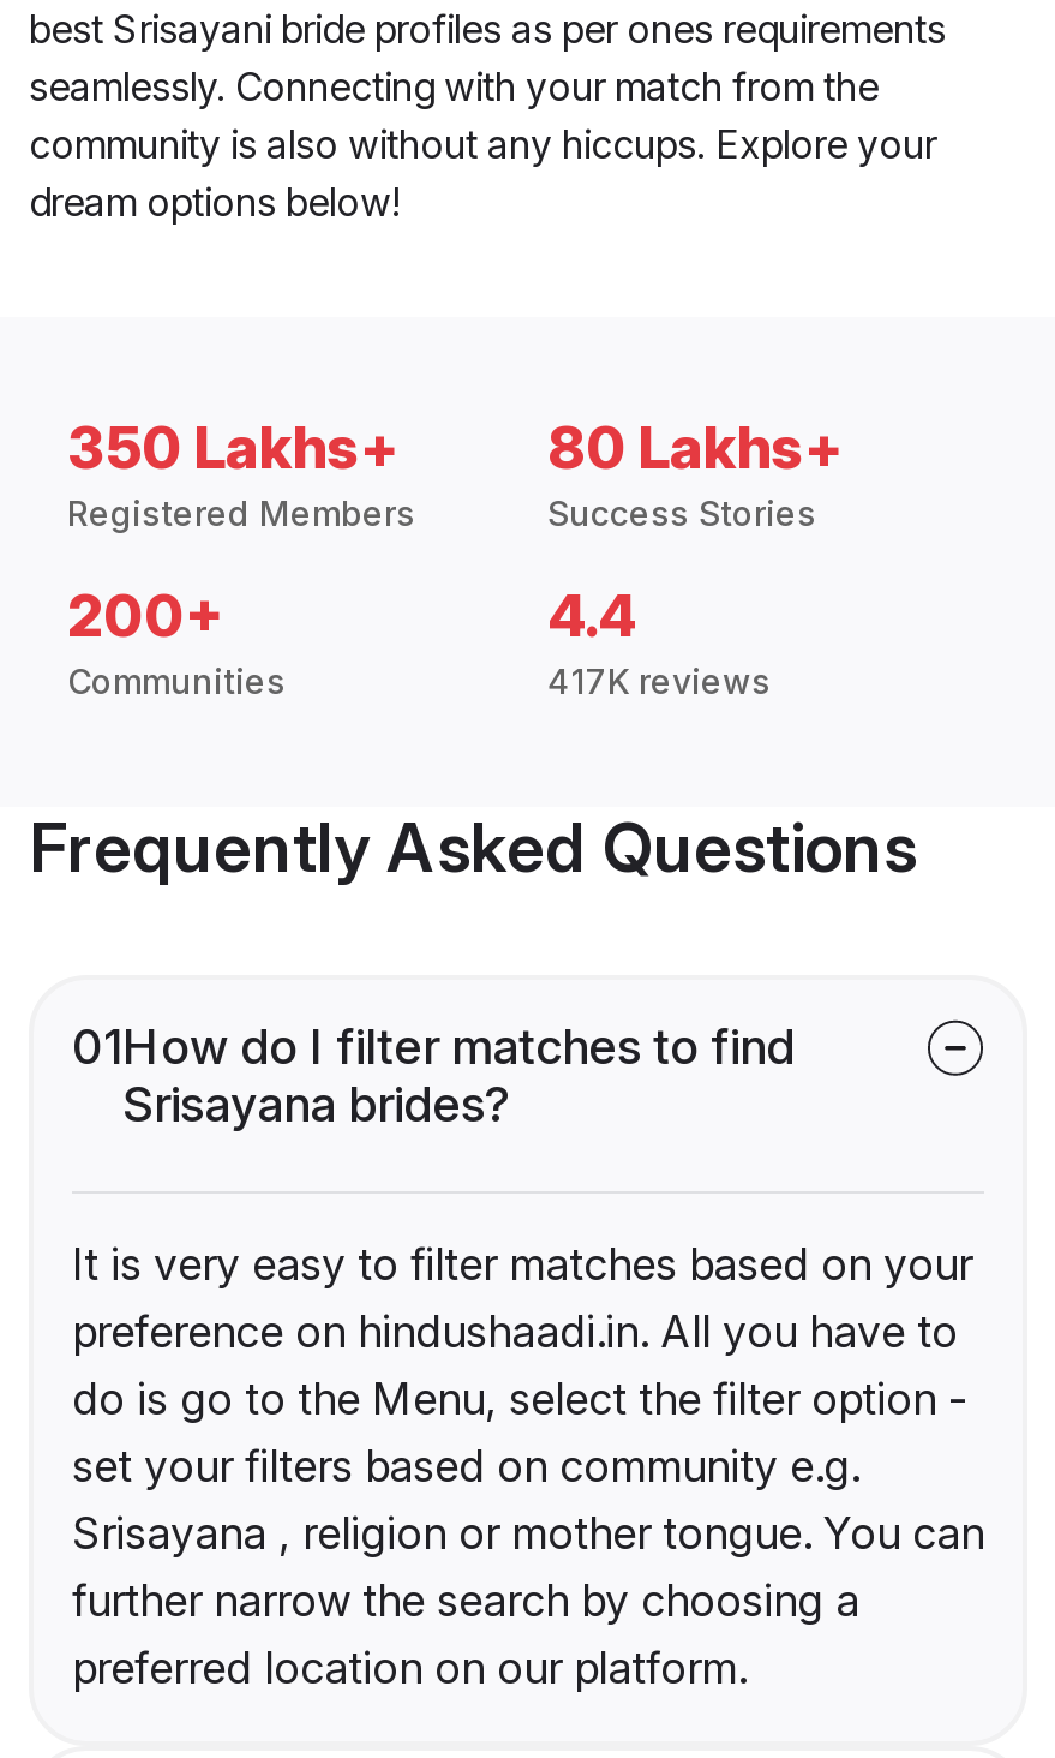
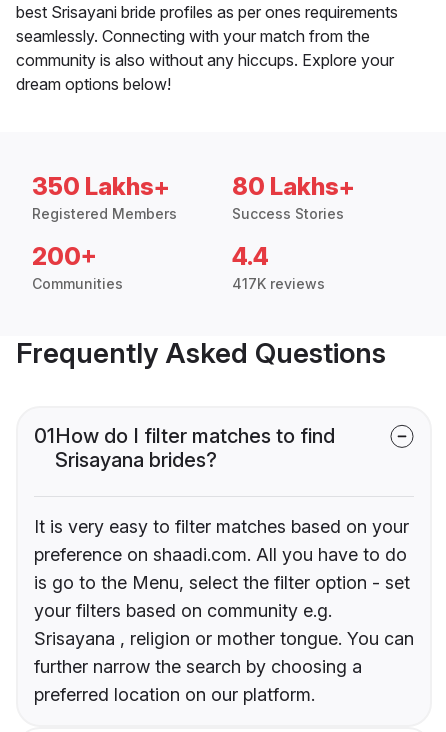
- preference on hindushaadi.in. All you have to
- do is go to the Menu, select the filter option -
- set your filters based on community e.g.
+ preference on shaadi.com. All you have to do
+ is go to the Menu, select the filter option - set
+ your filters based on community e.g.
